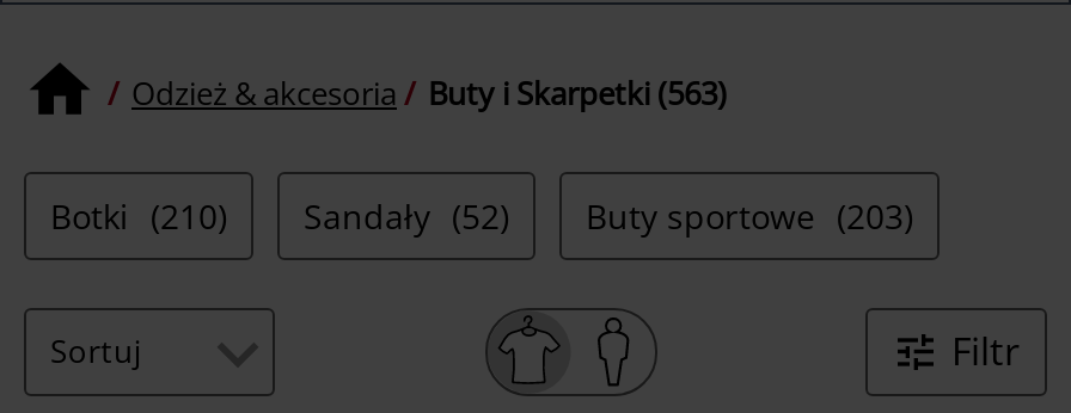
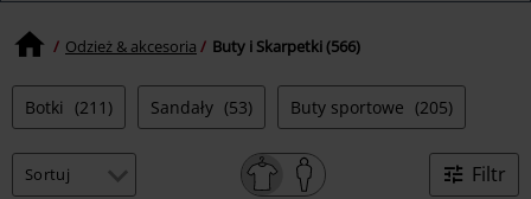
- Buty i Skarpetki (563)
+ Buty i Skarpetki (566)

- Botki (210)
+ Botki (211)

- Sandały (52)
+ Sandały (53)

- Buty sportowe (203)
+ Buty sportowe (205)
